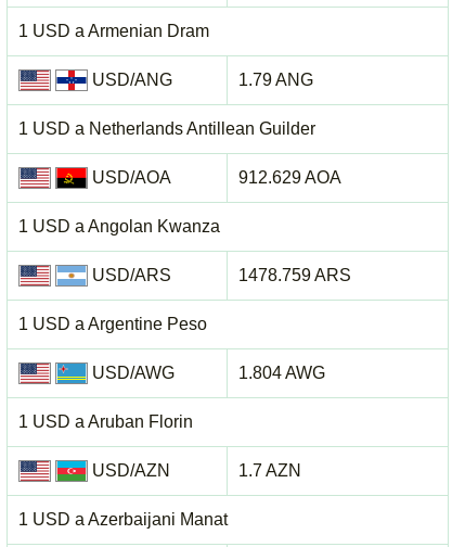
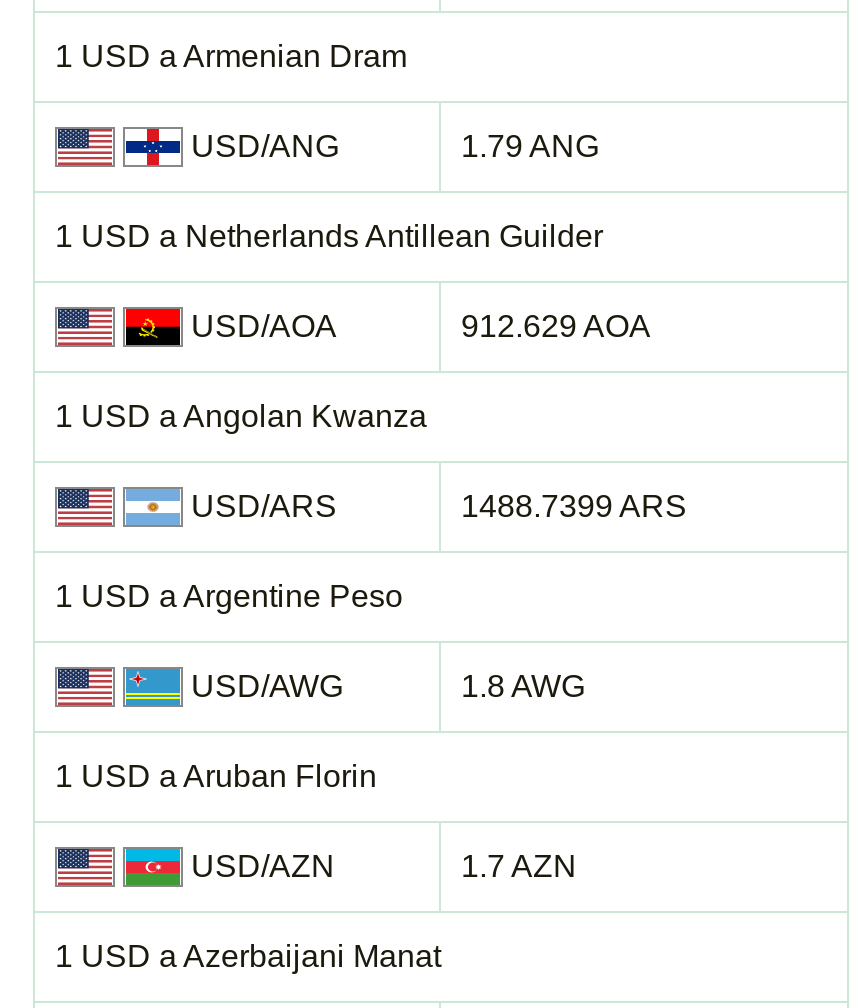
- 1478.759 ARS
+ 1488.7399 ARS

- 1.804 AWG
+ 1.8 AWG
